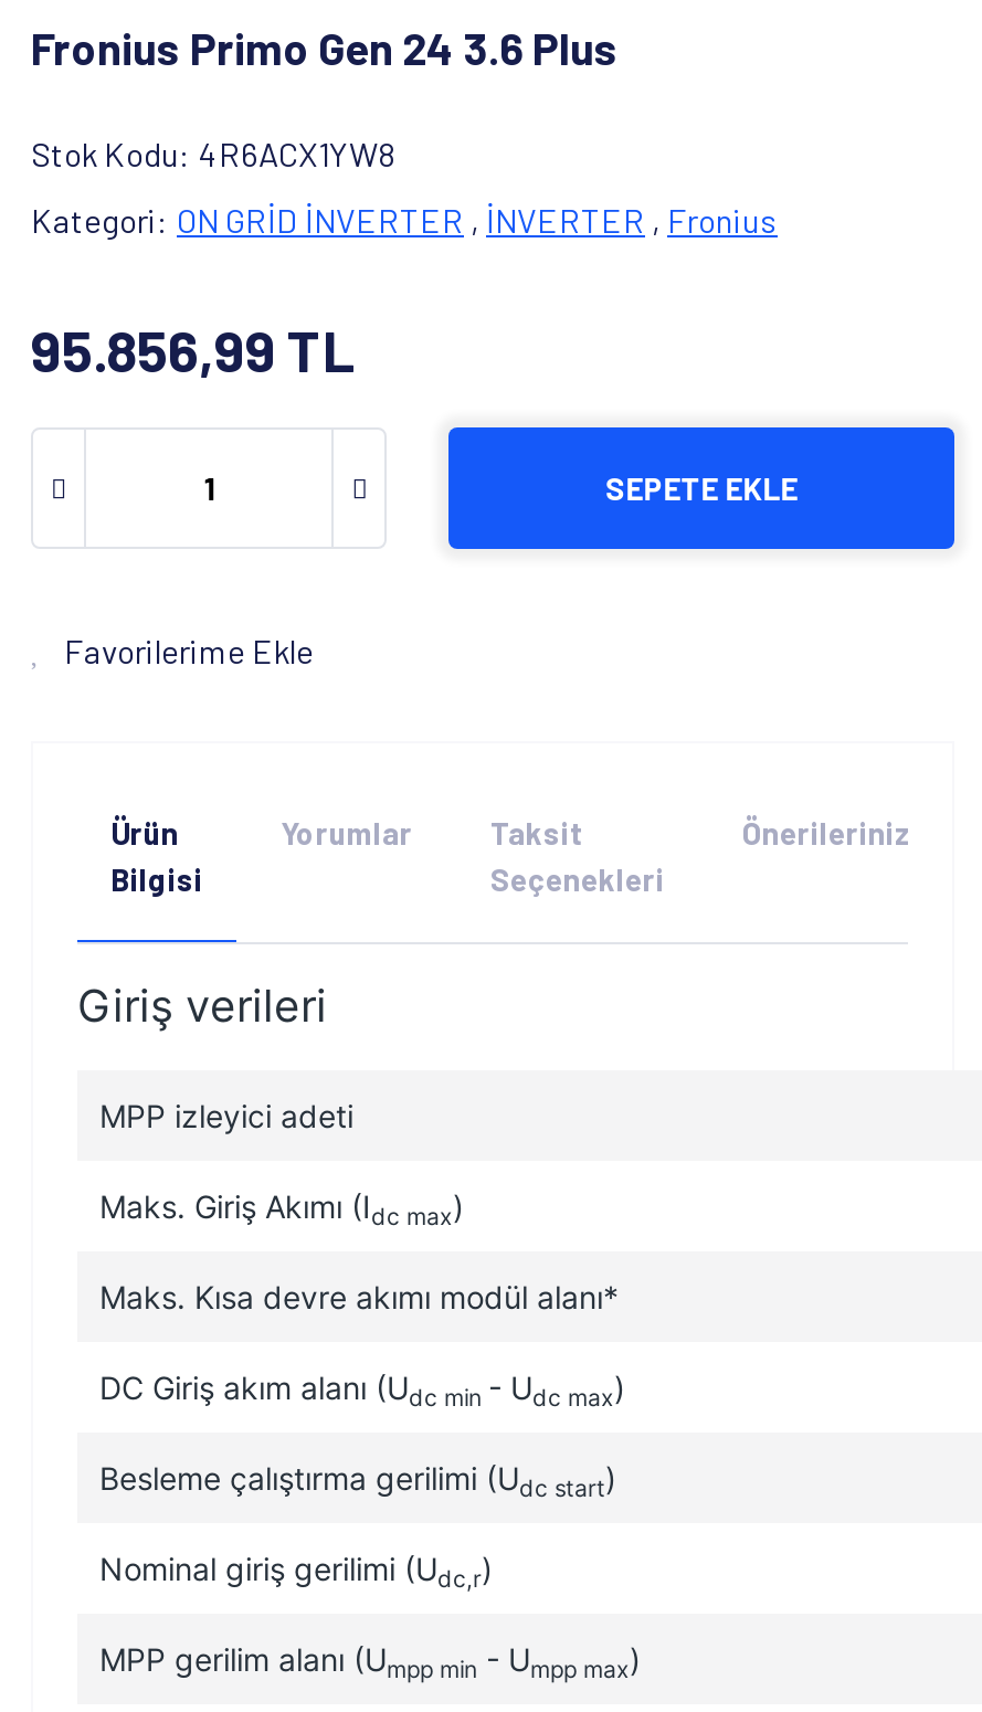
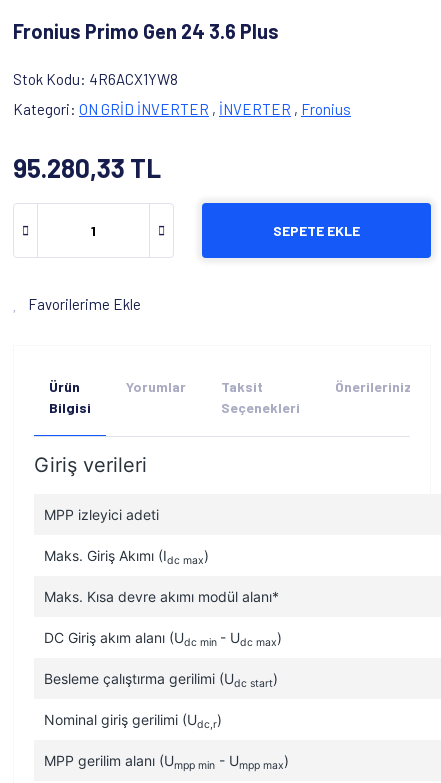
- 95.856,99 TL
+ 95.280,33 TL
